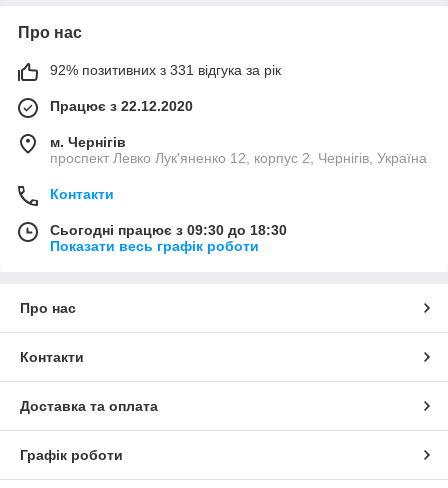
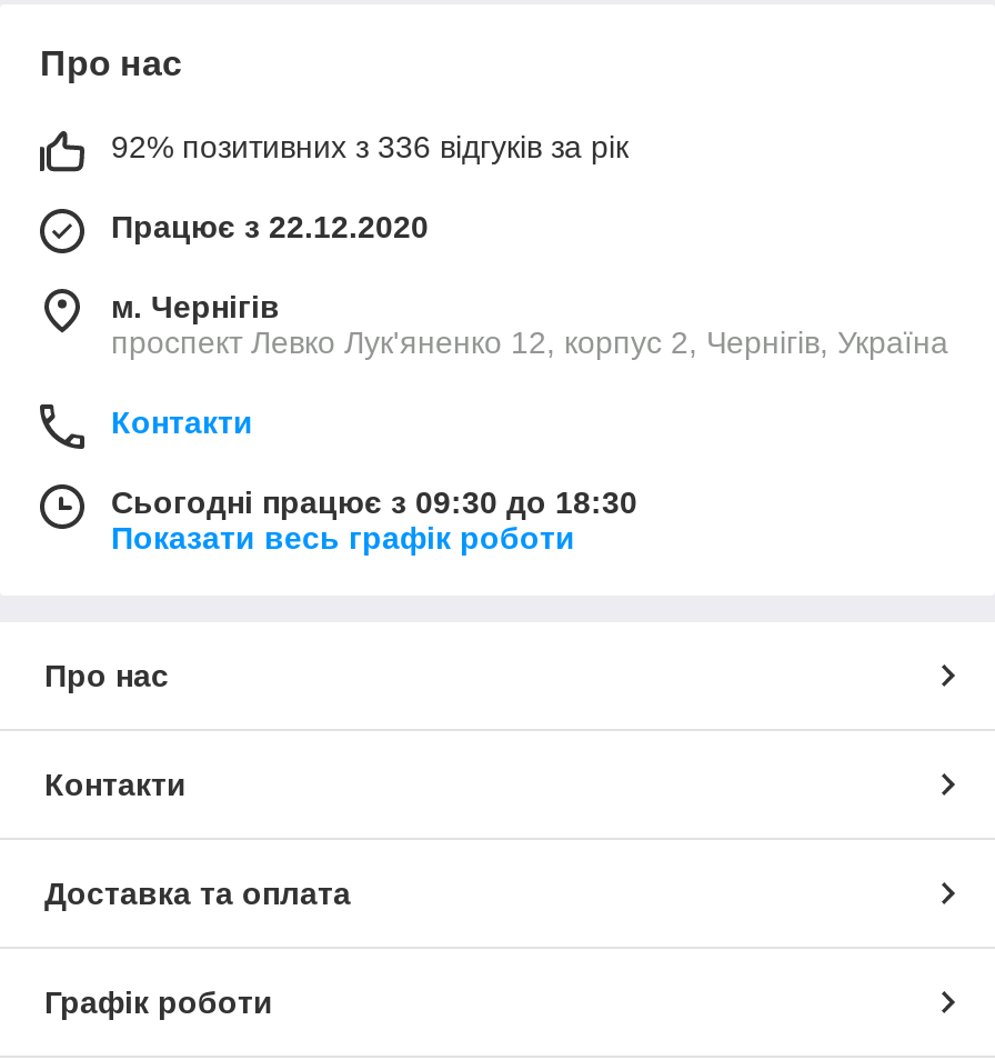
- 92% позитивних з 331 відгука за рік
+ 92% позитивних з 336 відгуків за рік
